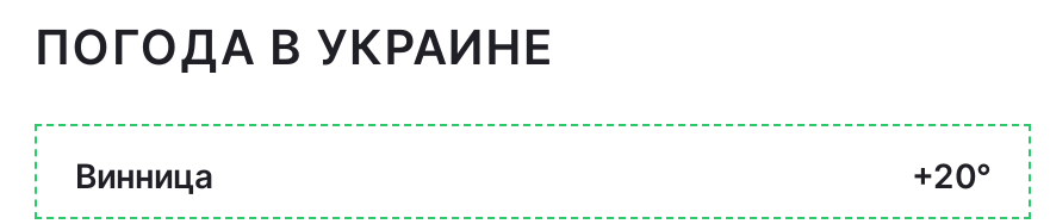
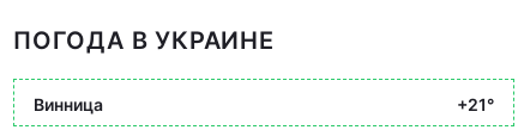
- +20°
+ +21°
